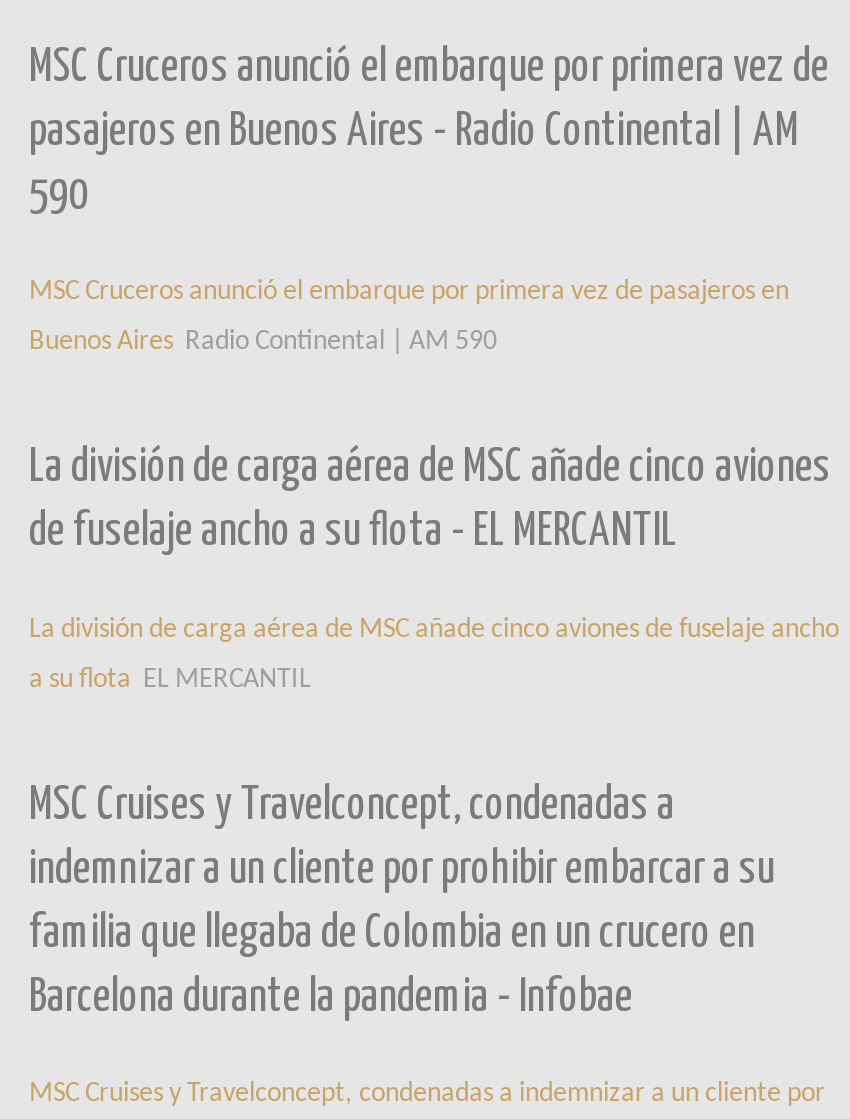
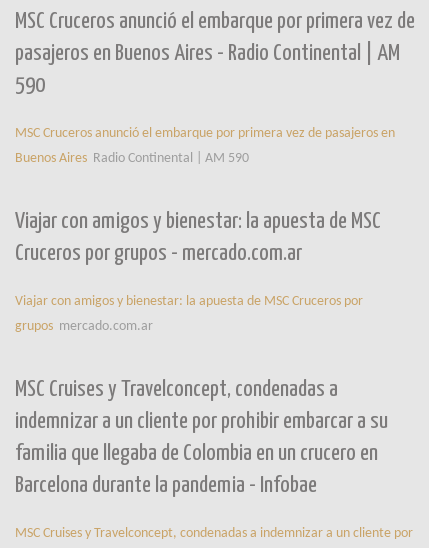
- La división de carga aérea de MSC añade cinco aviones
- de fuselaje ancho a su flota - EL MERCANTIL
+ Viajar con amigos y bienestar: la apuesta de MSC
+ Cruceros por grupos - mercado.com.ar

- La división de carga aérea de MSC añade cinco aviones de fuselaje ancho
+ Viajar con amigos y bienestar: la apuesta de MSC Cruceros por

- a su flota EL MERCANTIL
+ grupos mercado.com.ar
